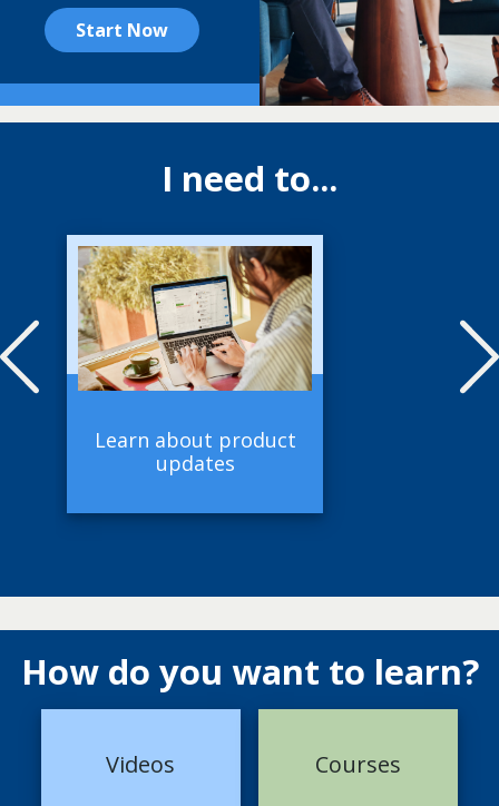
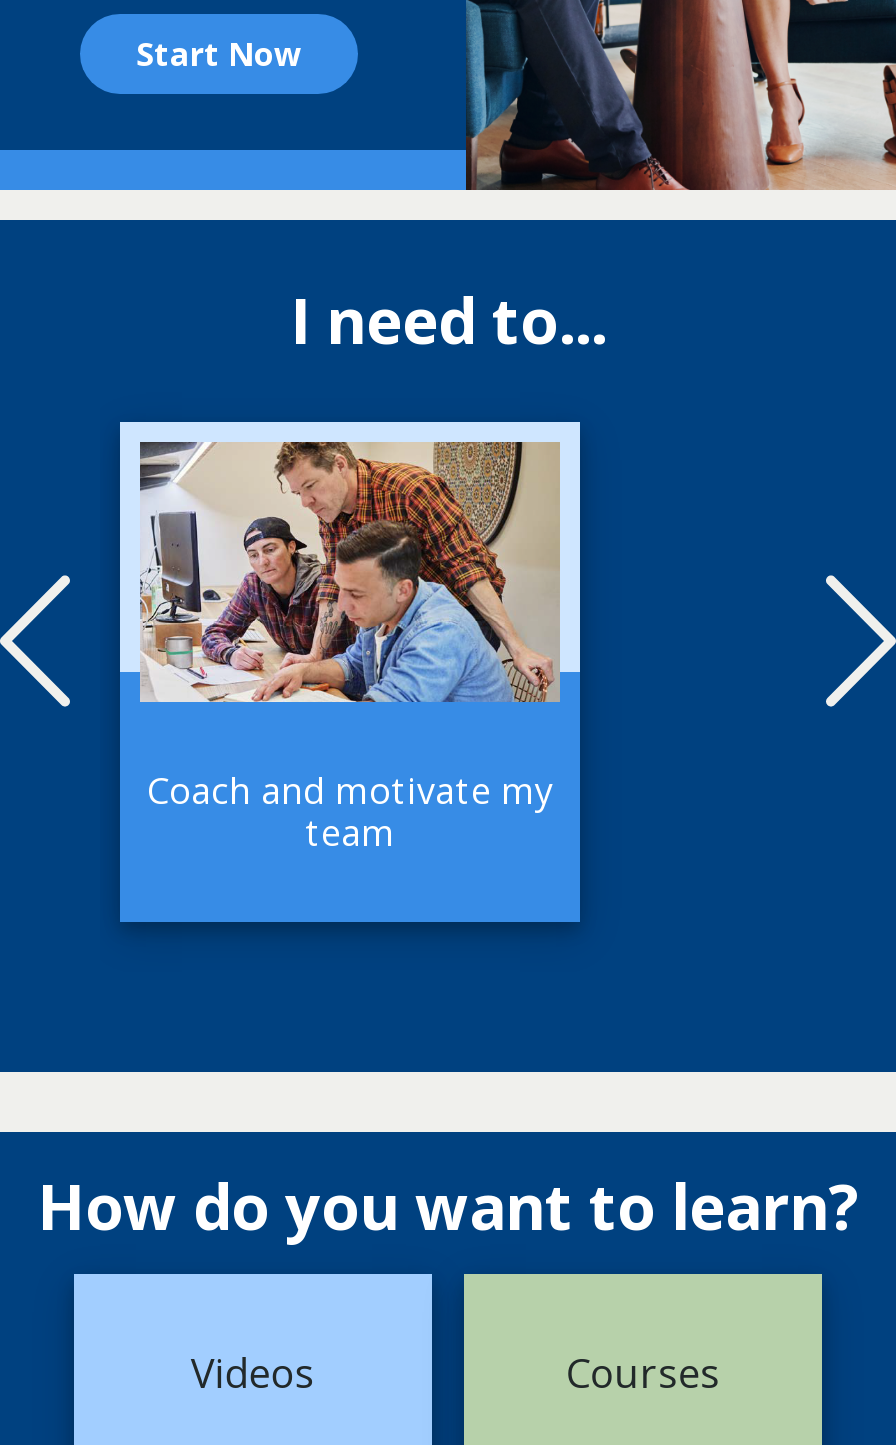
- [image]
- Learn about product
- updates
+ [image]
+ Coach and motivate my
+ team
